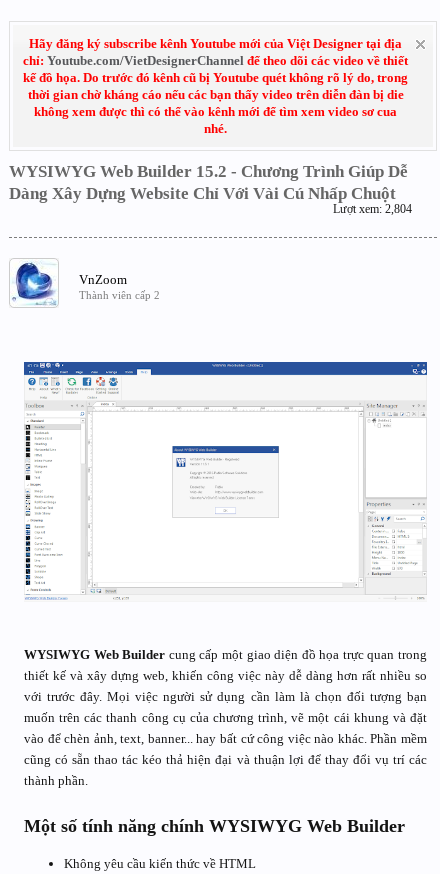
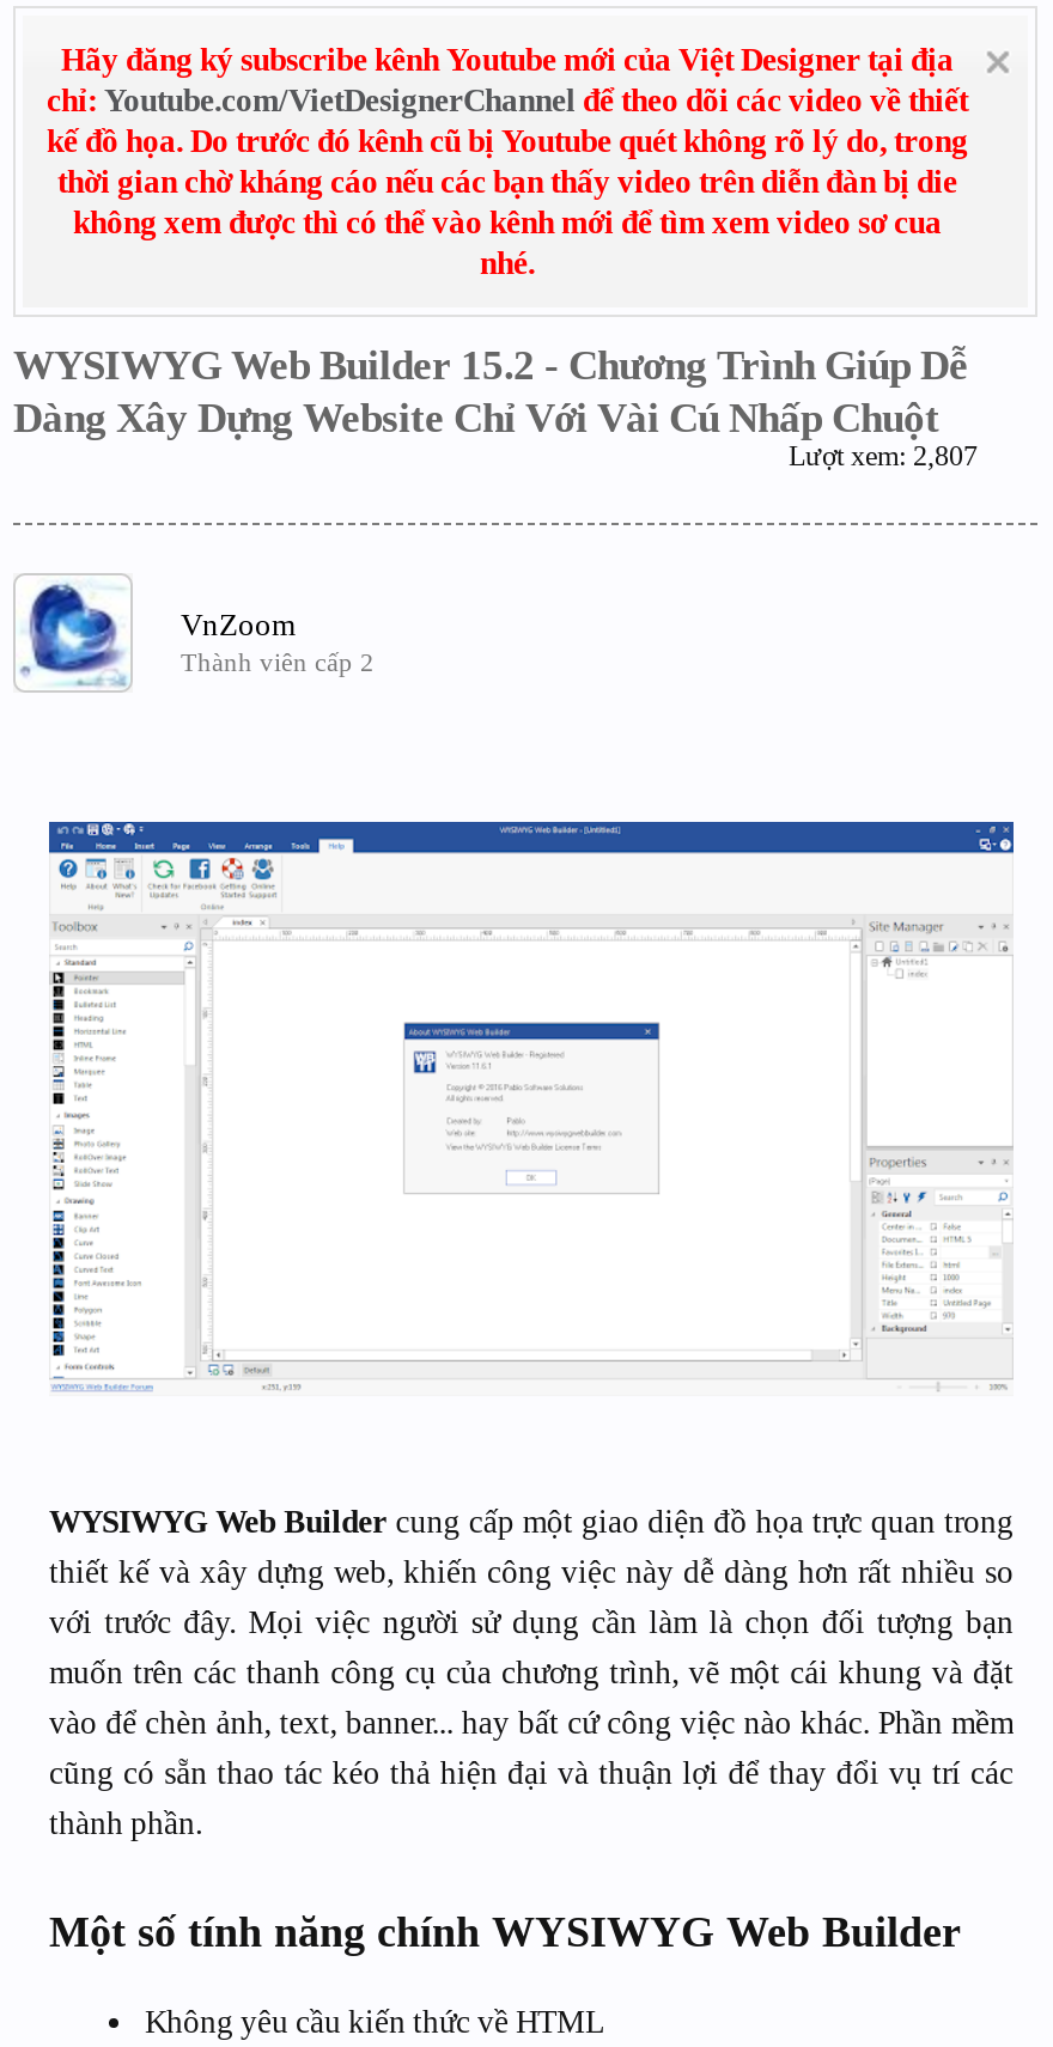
- Lượt xem: 2,804
+ Lượt xem: 2,807
